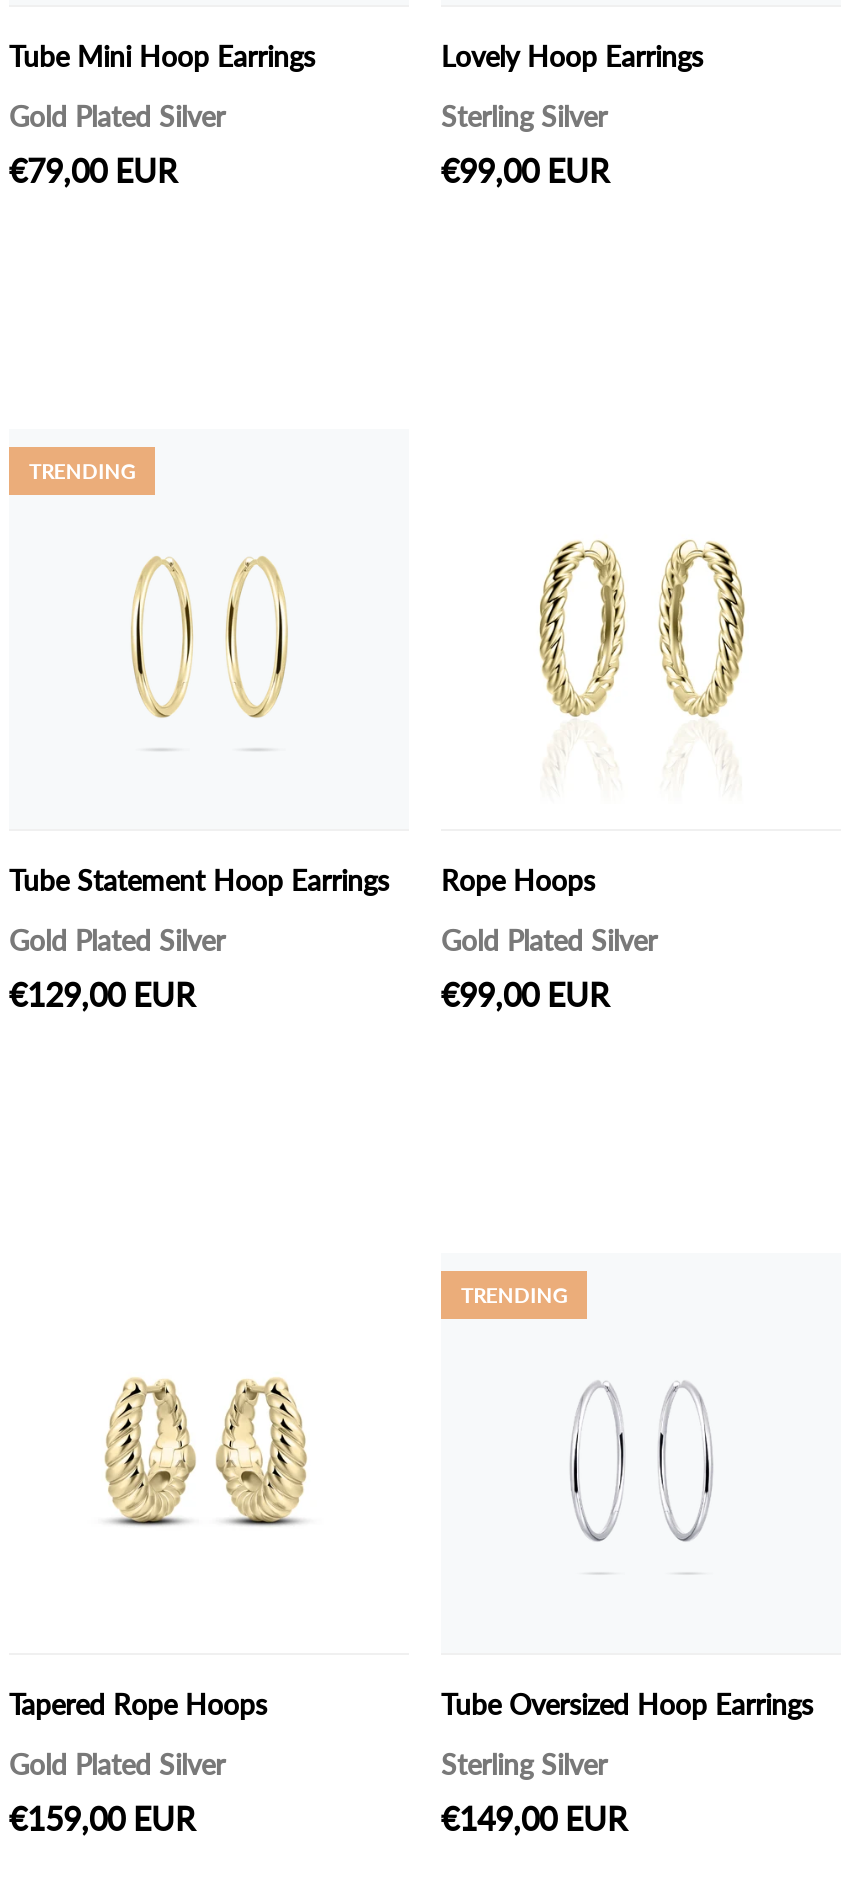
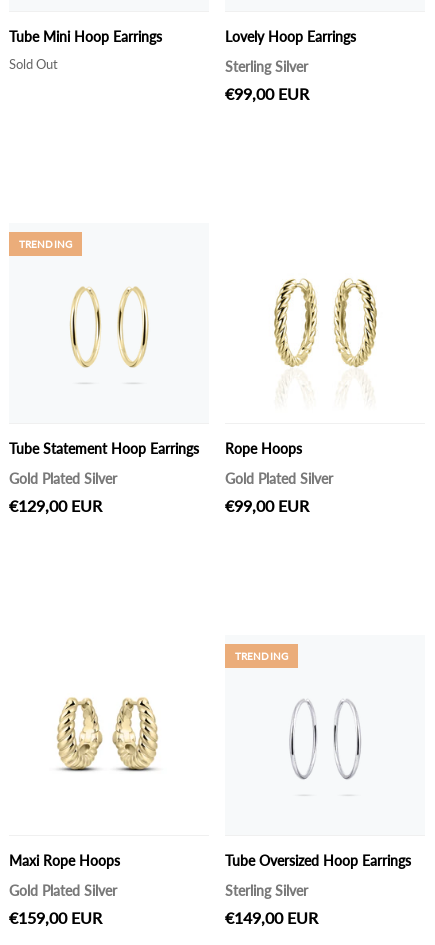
- Gold Plated Silver
- €79,00 EUR
+ Sold Out

- Tapered Rope Hoops
+ Maxi Rope Hoops
